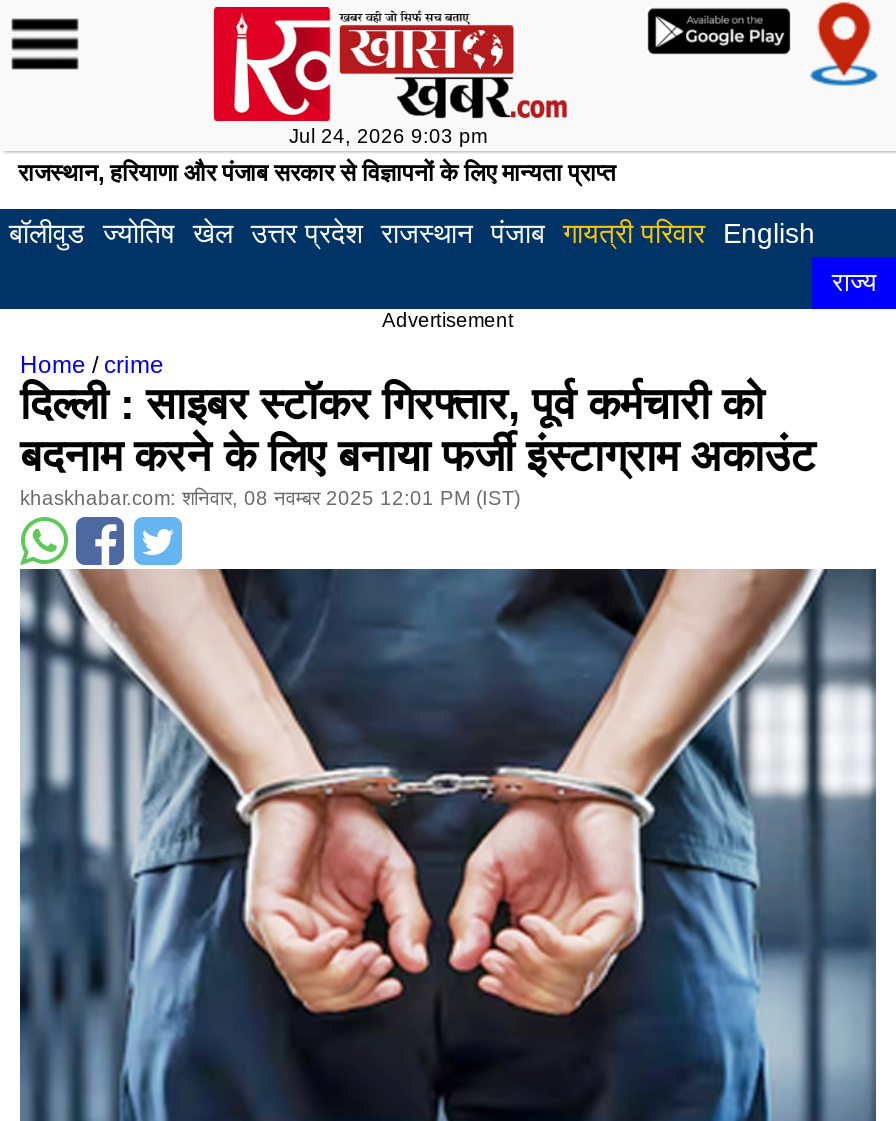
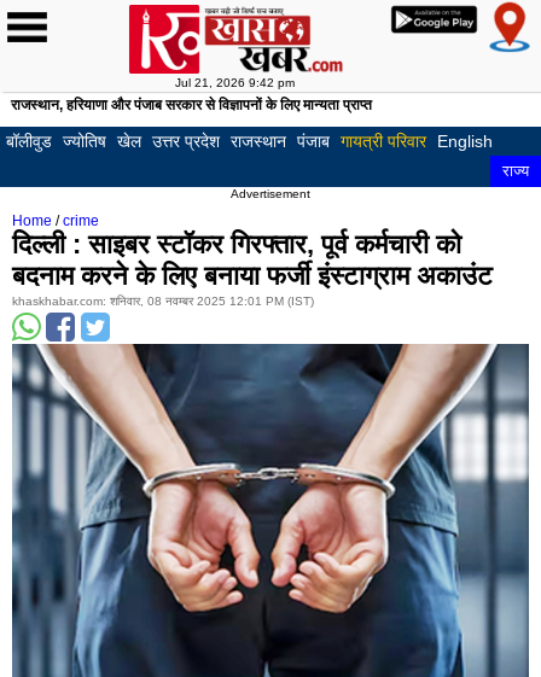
- Jul 24, 2026 9:03 pm
+ Jul 21, 2026 9:42 pm
